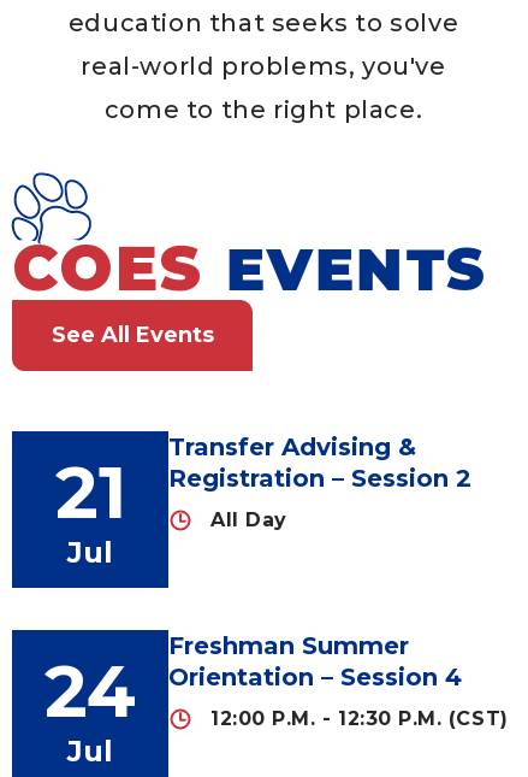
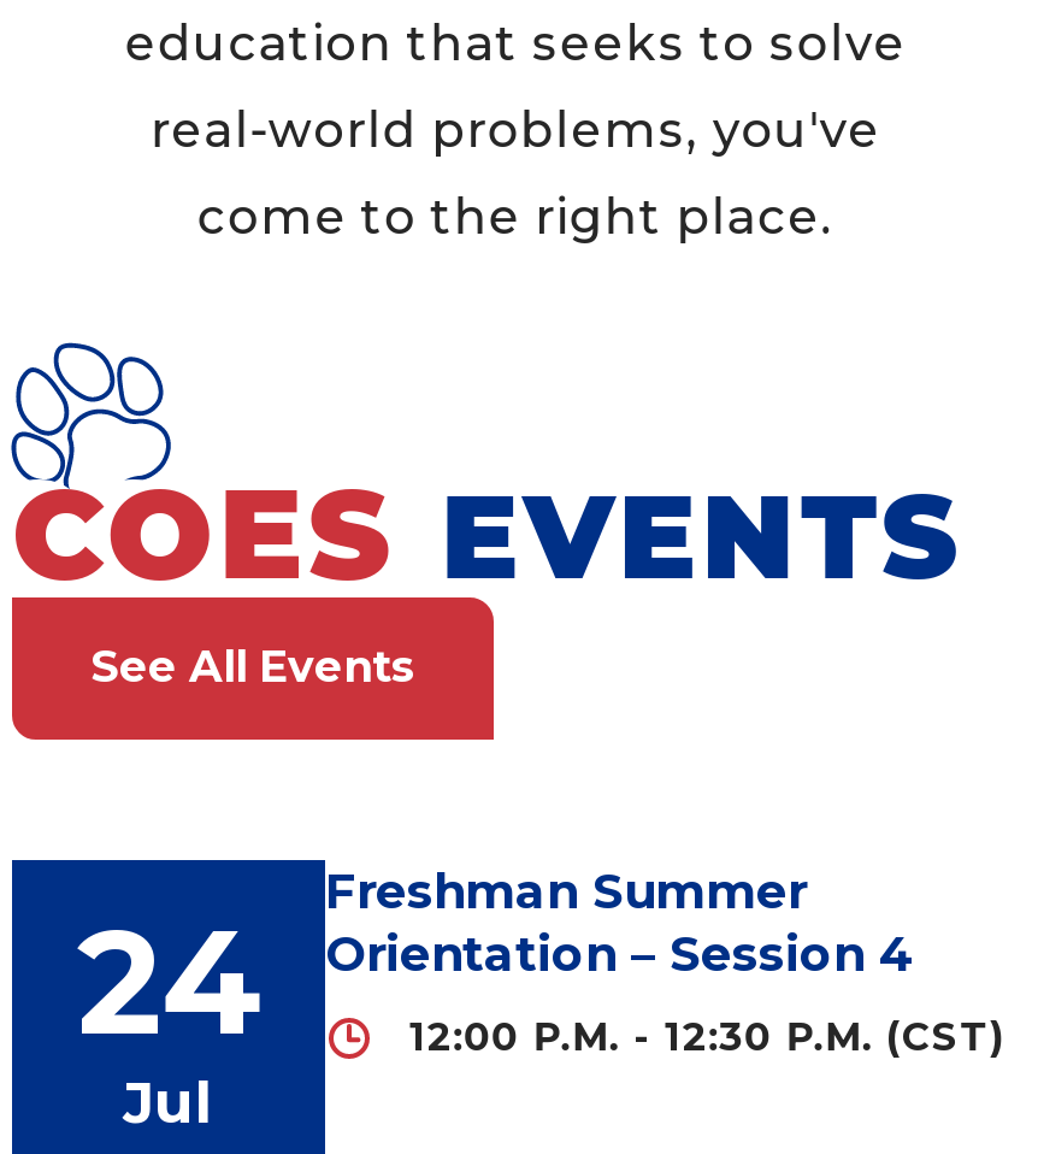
- Transfer Advising &
- Registration – Session 2
- All Day

- 21
- Jul
